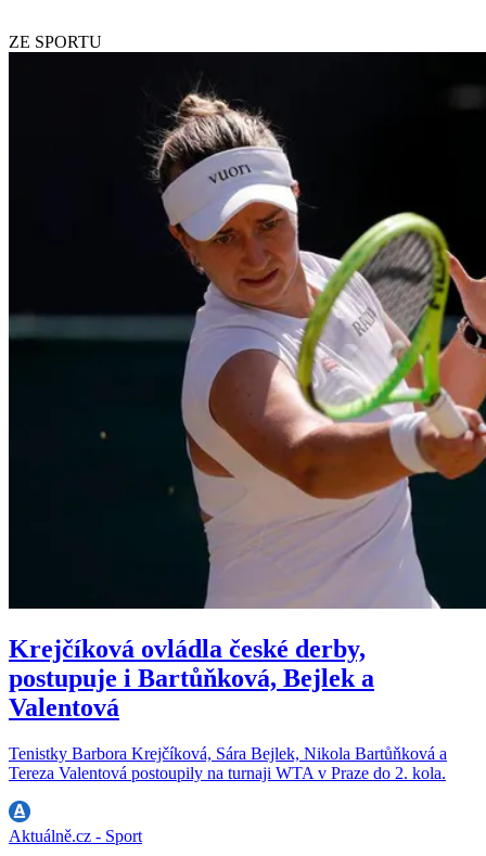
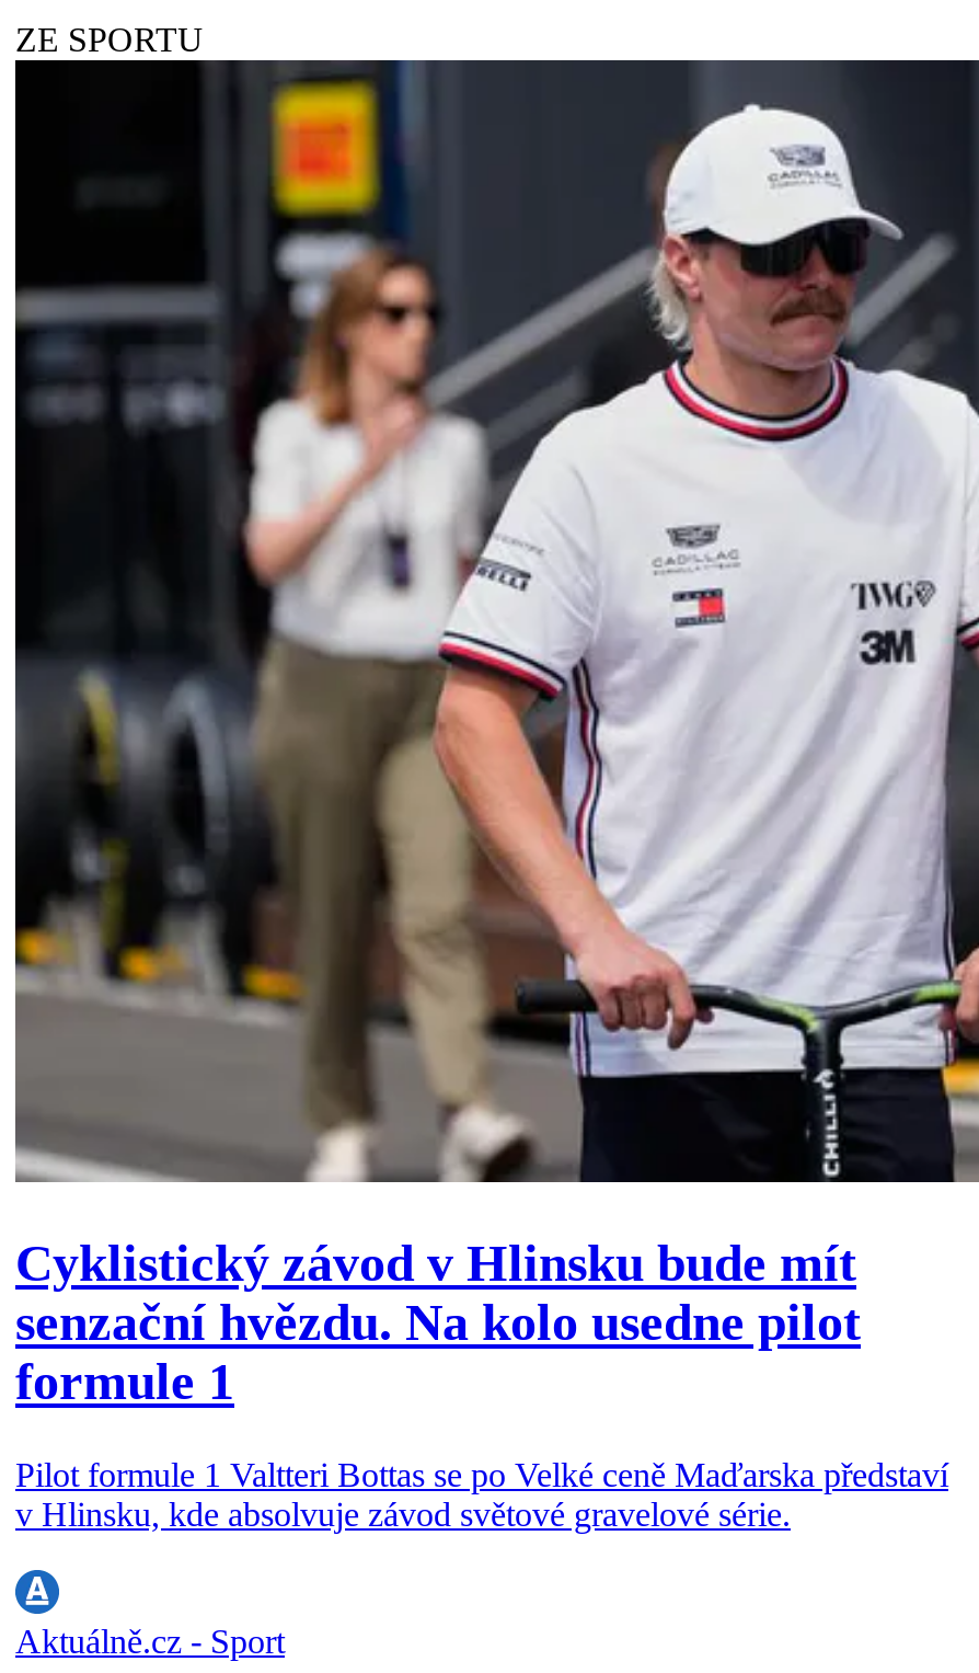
- [image]
- Krejčíková ovládla české derby,
- postupuje i Bartůňková, Bejlek a
- Valentová
+ [image]
+ Cyklistický závod v Hlinsku bude mít
+ senzační hvězdu. Na kolo usedne pilot
+ formule 1

- Tenistky Barbora Krejčíková, Sára Bejlek, Nikola Bartůňková a
- Tereza Valentová postoupily na turnaji WTA v Praze do 2. kola.
+ Pilot formule 1 Valtteri Bottas se po Velké ceně Maďarska představí
+ v Hlinsku, kde absolvuje závod světové gravelové série.
